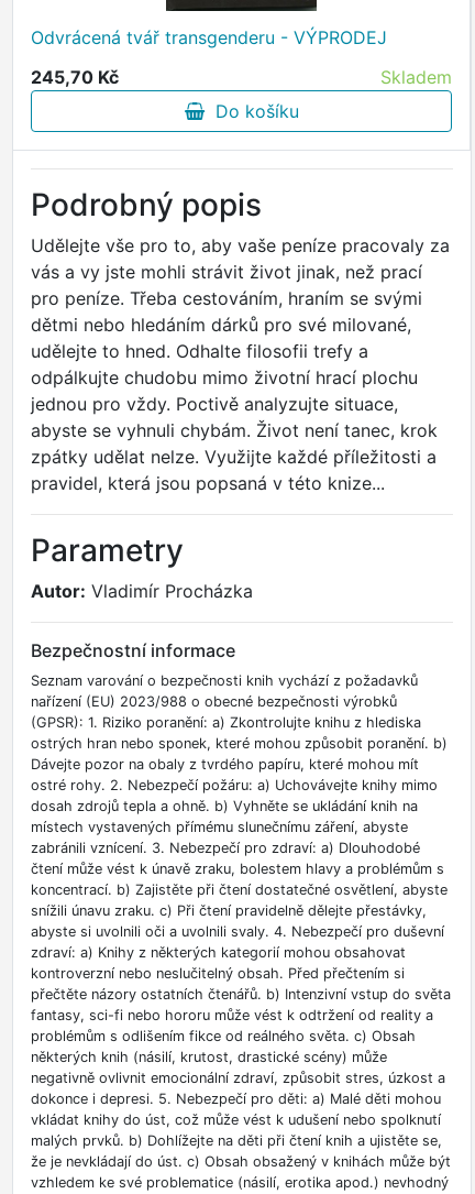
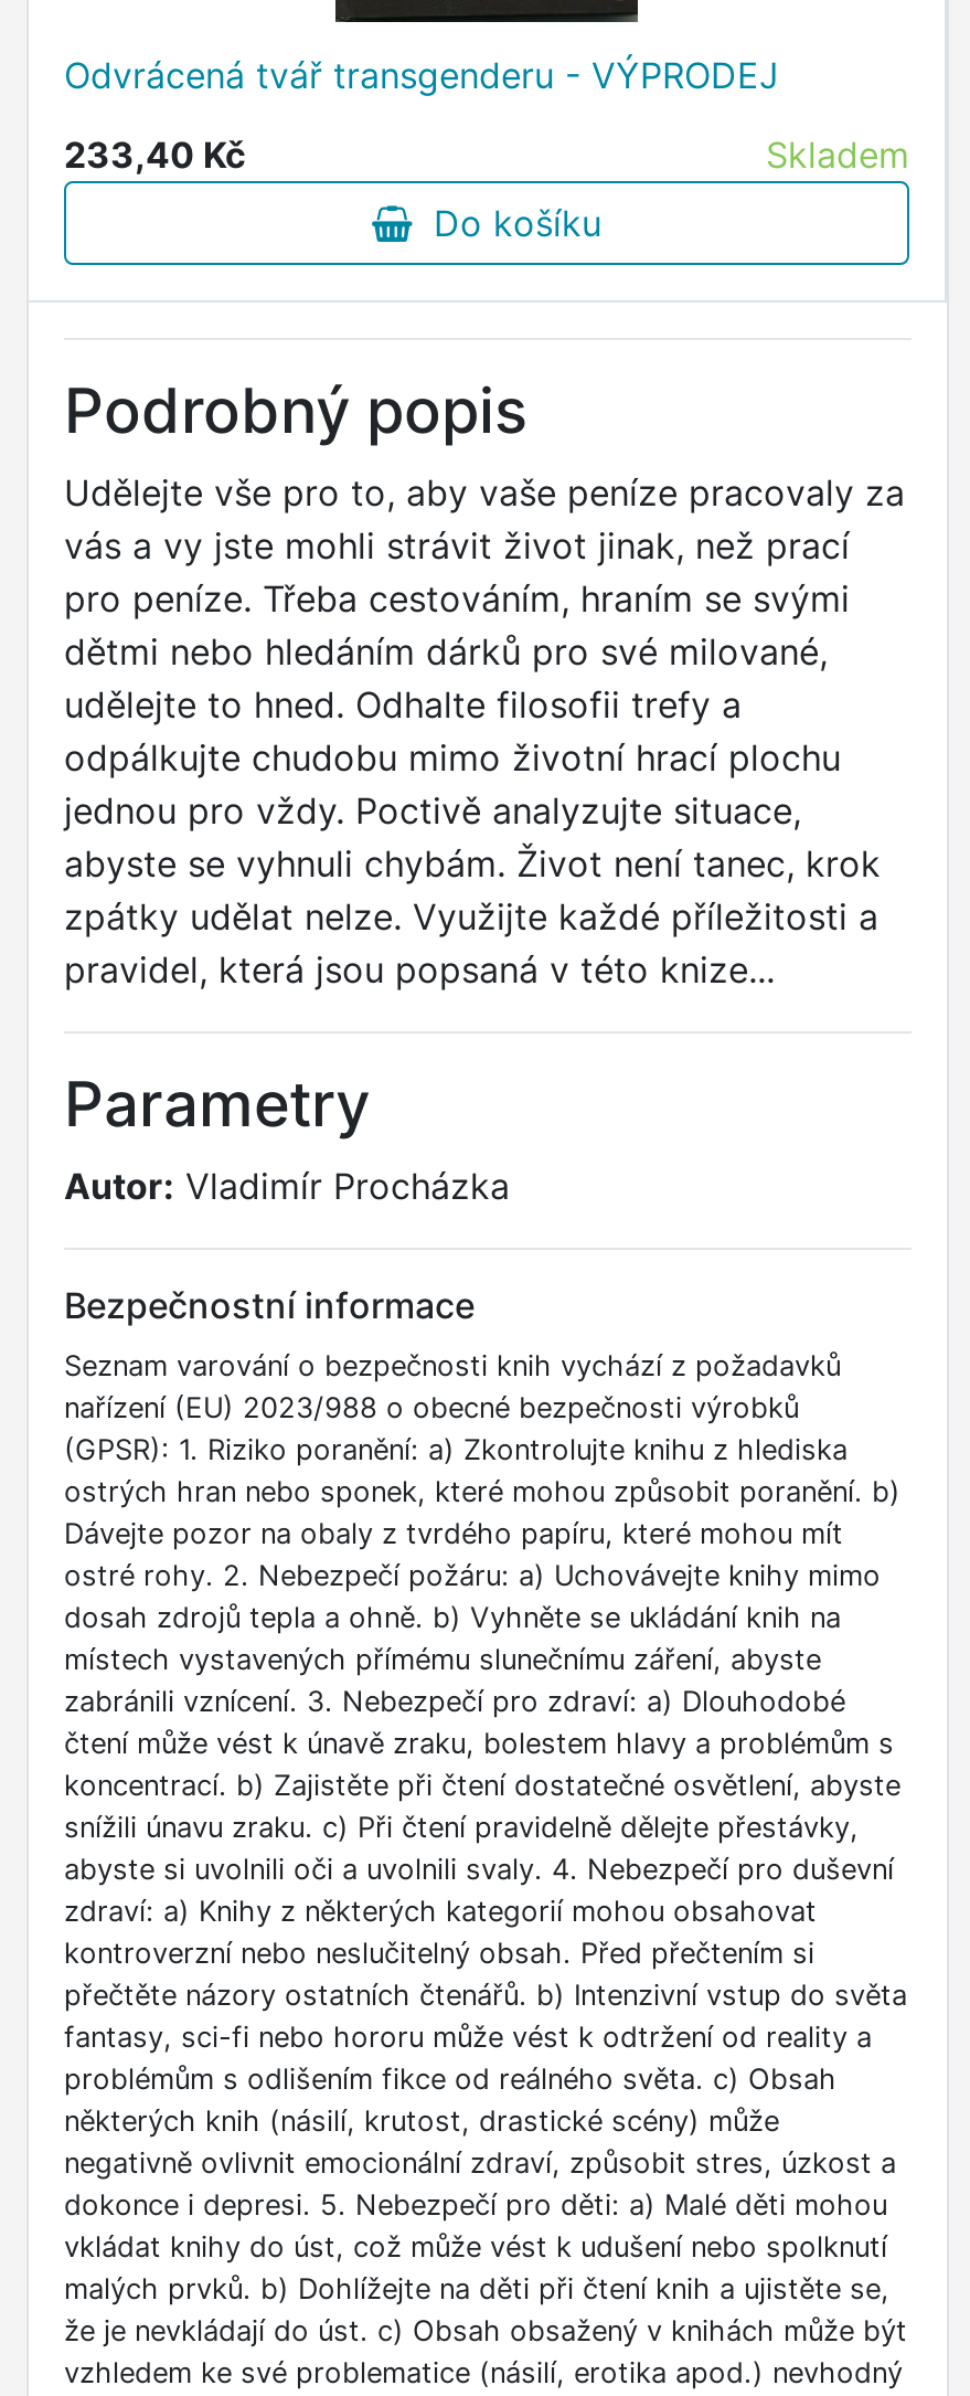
- 245,70 Kč
+ 233,40 Kč
